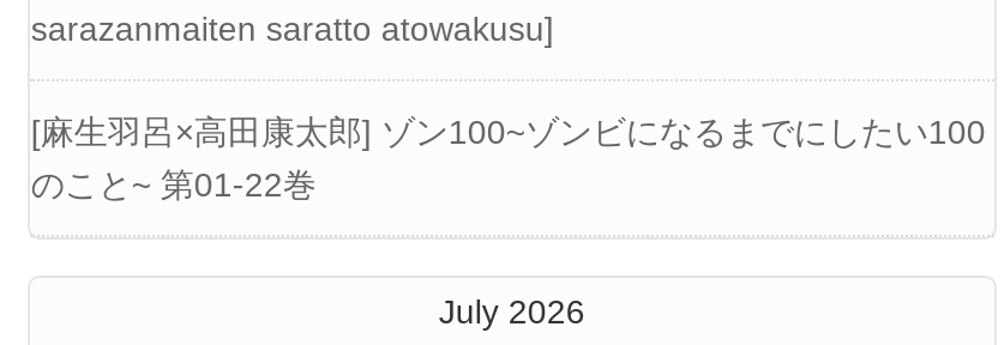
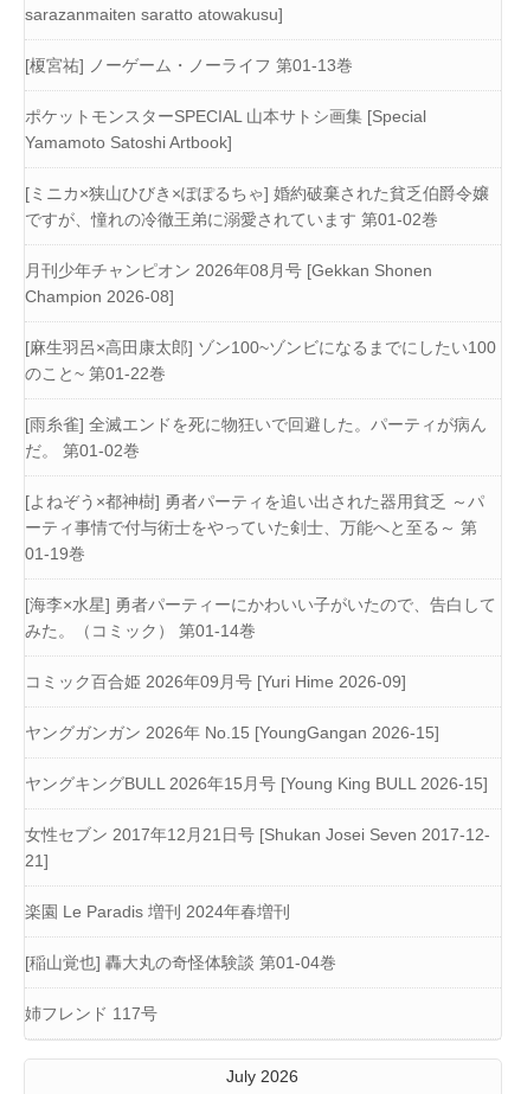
+ [榎宮祐] ノーゲーム・ノーライフ 第01-13巻
+ ポケットモンスターSPECIAL 山本サトシ画集 [Special
+ Yamamoto Satoshi Artbook]
+ [ミニカ×狭山ひびき×ぽぽるちゃ] 婚約破棄された貧乏伯爵令嬢
+ ですが、憧れの冷徹王弟に溺愛されています 第01-02巻
+ 月刊少年チャンピオン 2026年08月号 [Gekkan Shonen
+ Champion 2026-08]

+ [雨糸雀] 全滅エンドを死に物狂いで回避した。パーティが病ん
+ だ。 第01-02巻
+ [よねぞう×都神樹] 勇者パーティを追い出された器用貧乏 ～パ
+ ーティ事情で付与術士をやっていた剣士、万能へと至る～ 第
+ 01-19巻
+ [海李×水星] 勇者パーティーにかわいい子がいたので、告白して
+ みた。（コミック） 第01-14巻
+ コミック百合姫 2026年09月号 [Yuri Hime 2026-09]
+ ヤングガンガン 2026年 No.15 [YoungGangan 2026-15]
+ ヤングキングBULL 2026年15月号 [Young King BULL 2026-15]
+ 女性セブン 2017年12月21日号 [Shukan Josei Seven 2017-12-
+ 21]
+ 楽園 Le Paradis 増刊 2024年春増刊
+ [稲山覚也] 轟大丸の奇怪体験談 第01-04巻
+ 姉フレンド 117号
